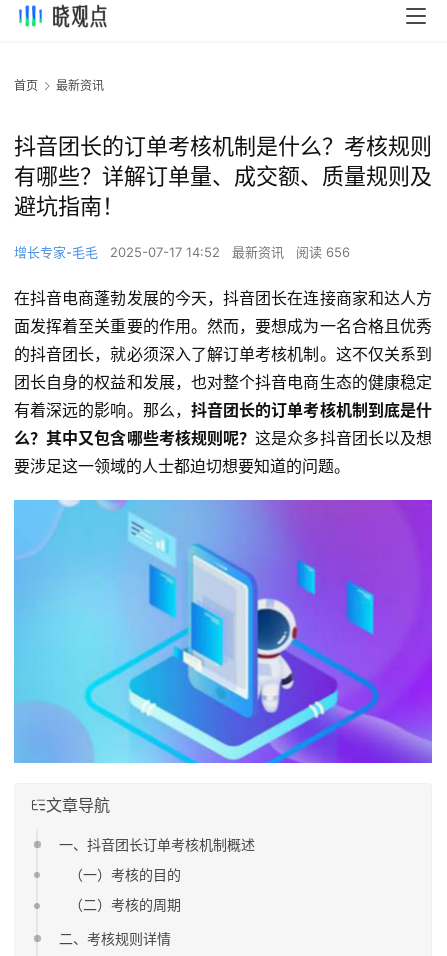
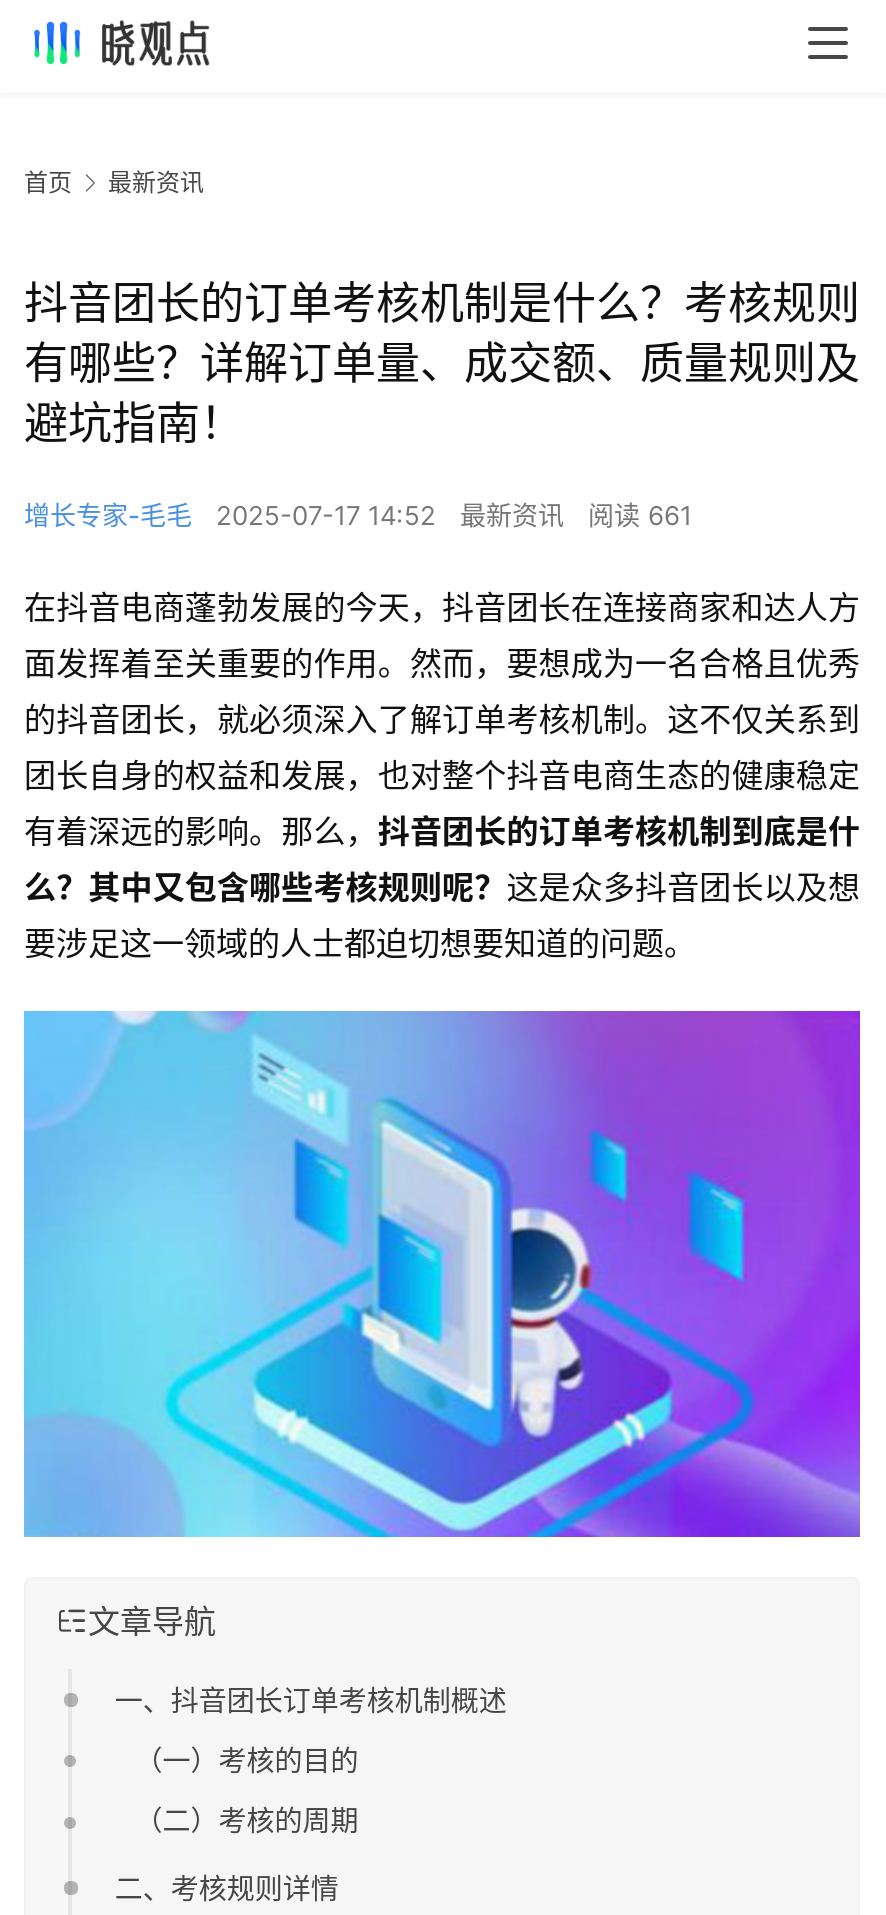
- 增长专家-毛毛 2025-07-17 14:52 最新资讯 阅读 656
+ 增长专家-毛毛 2025-07-17 14:52 最新资讯 阅读 661
